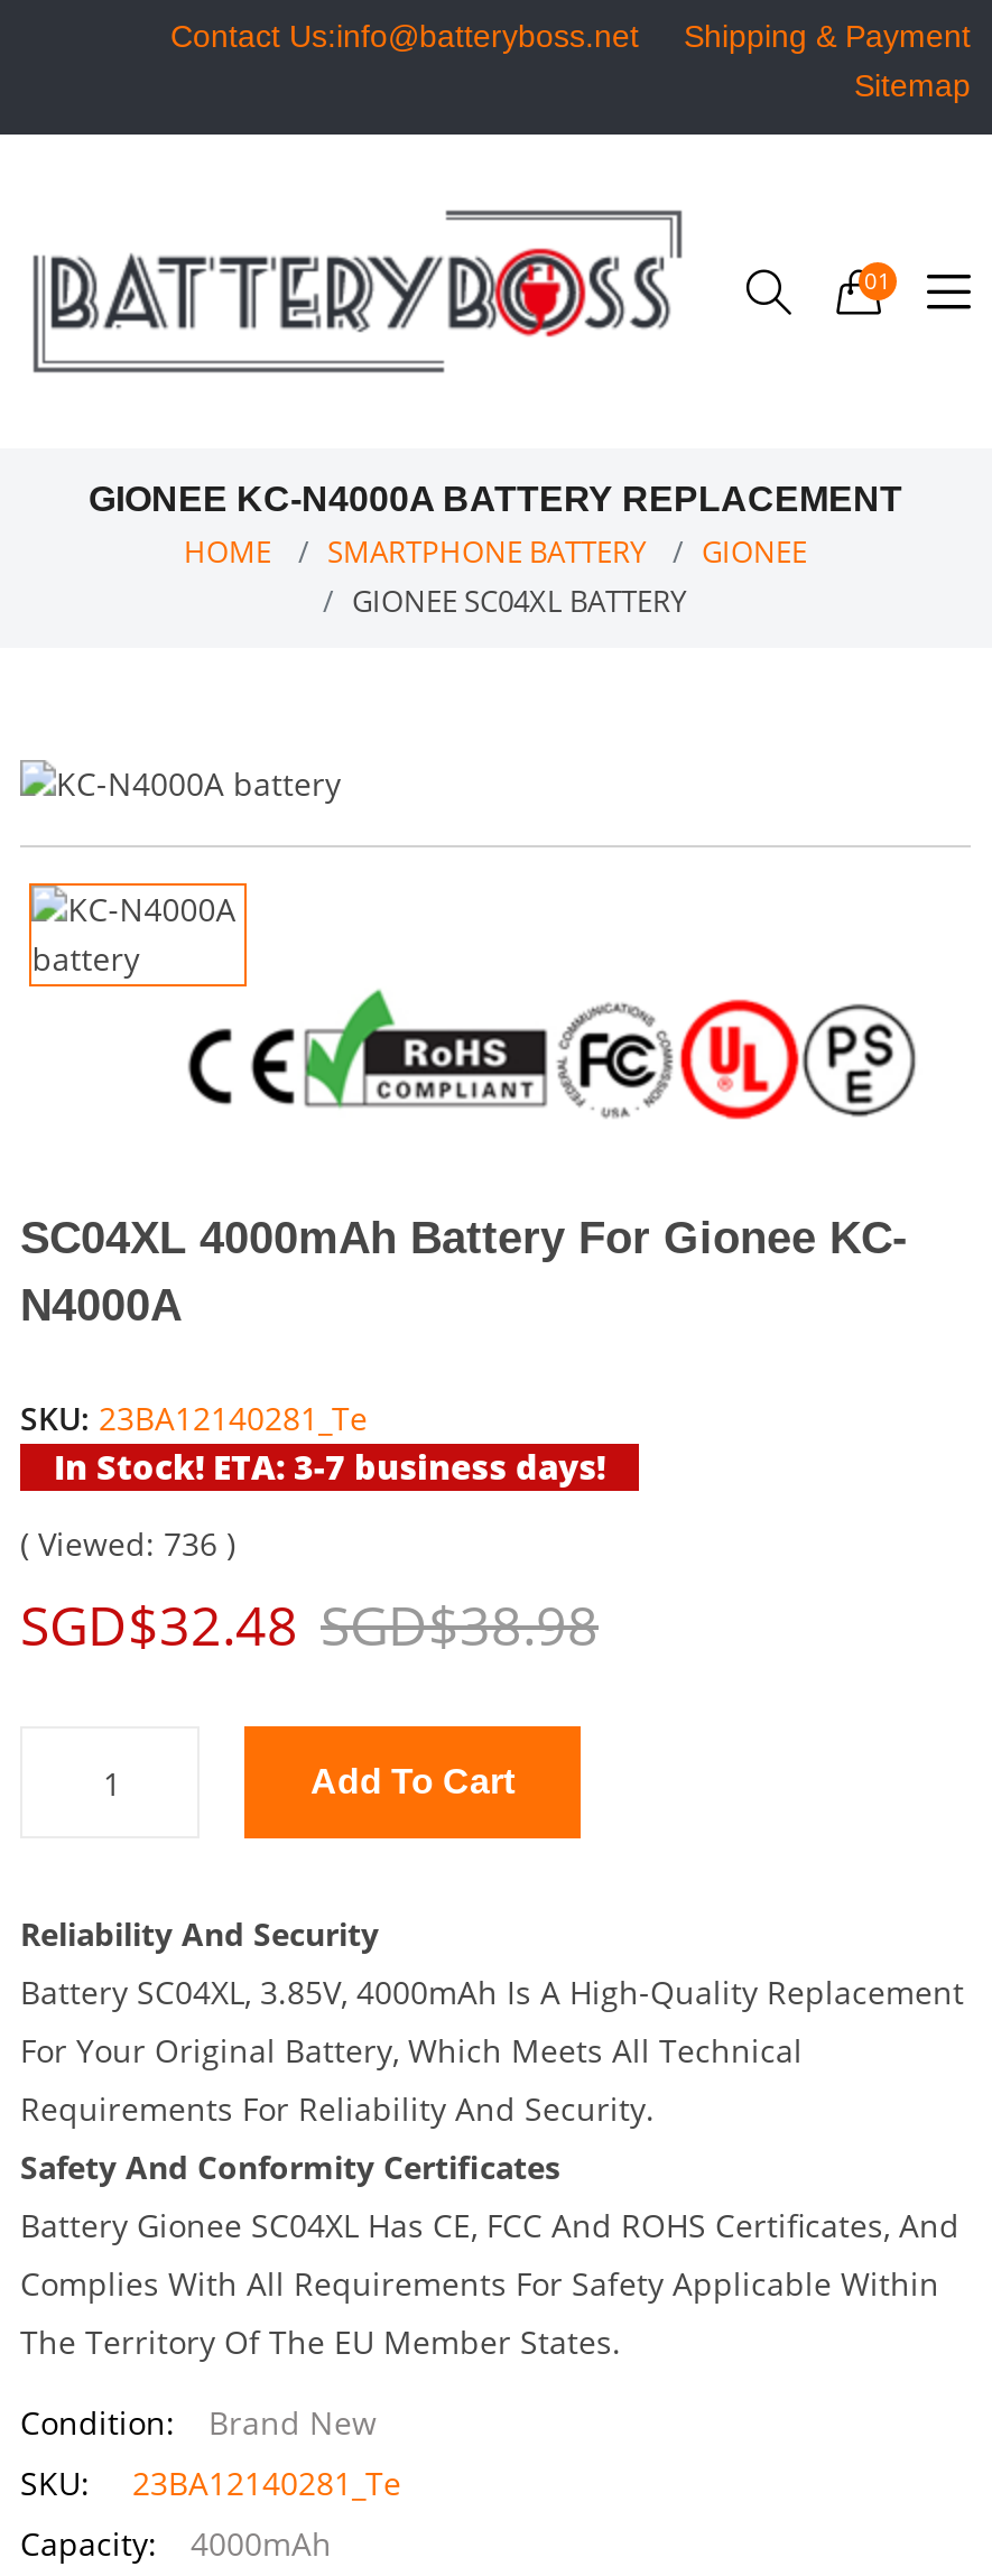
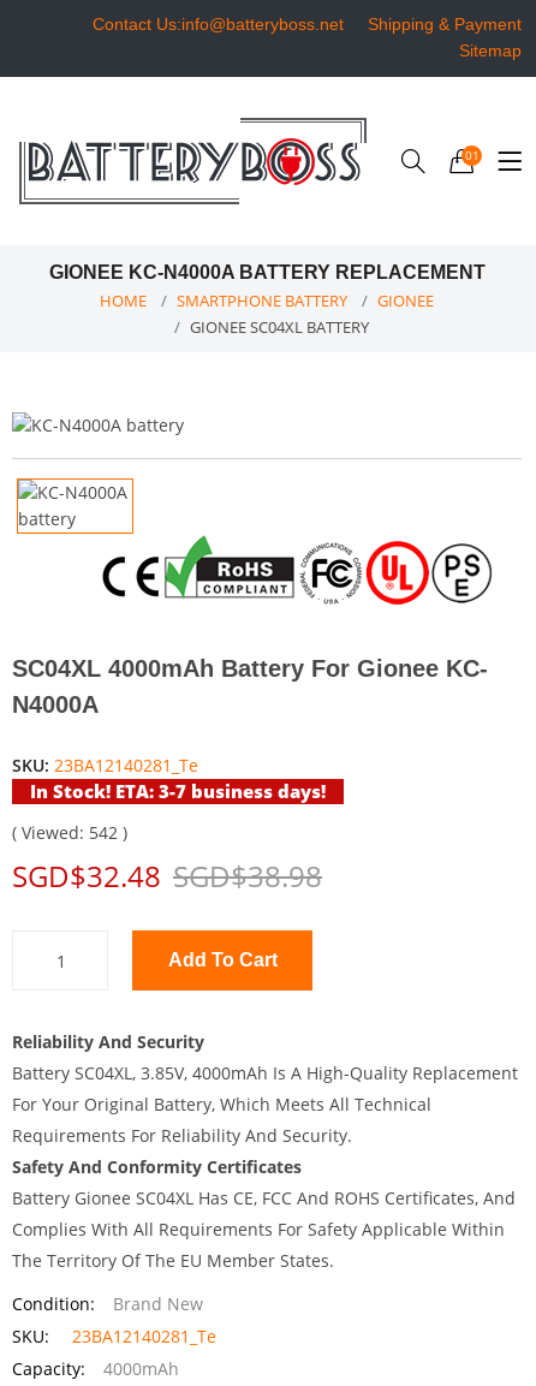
- ( Viewed: 736 )
+ ( Viewed: 542 )
